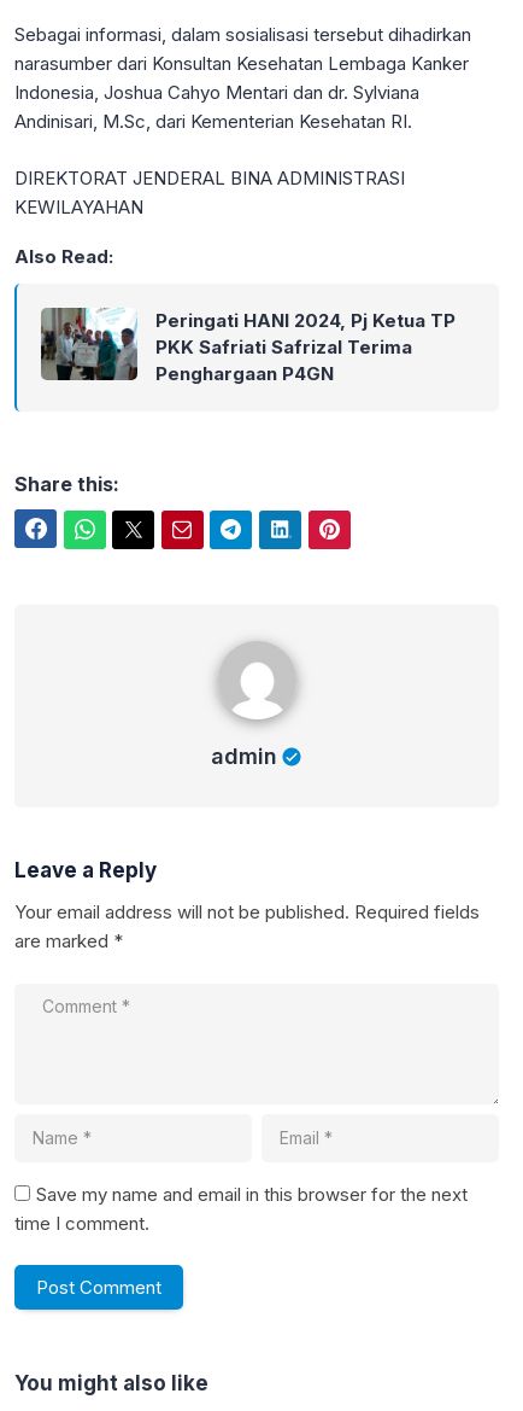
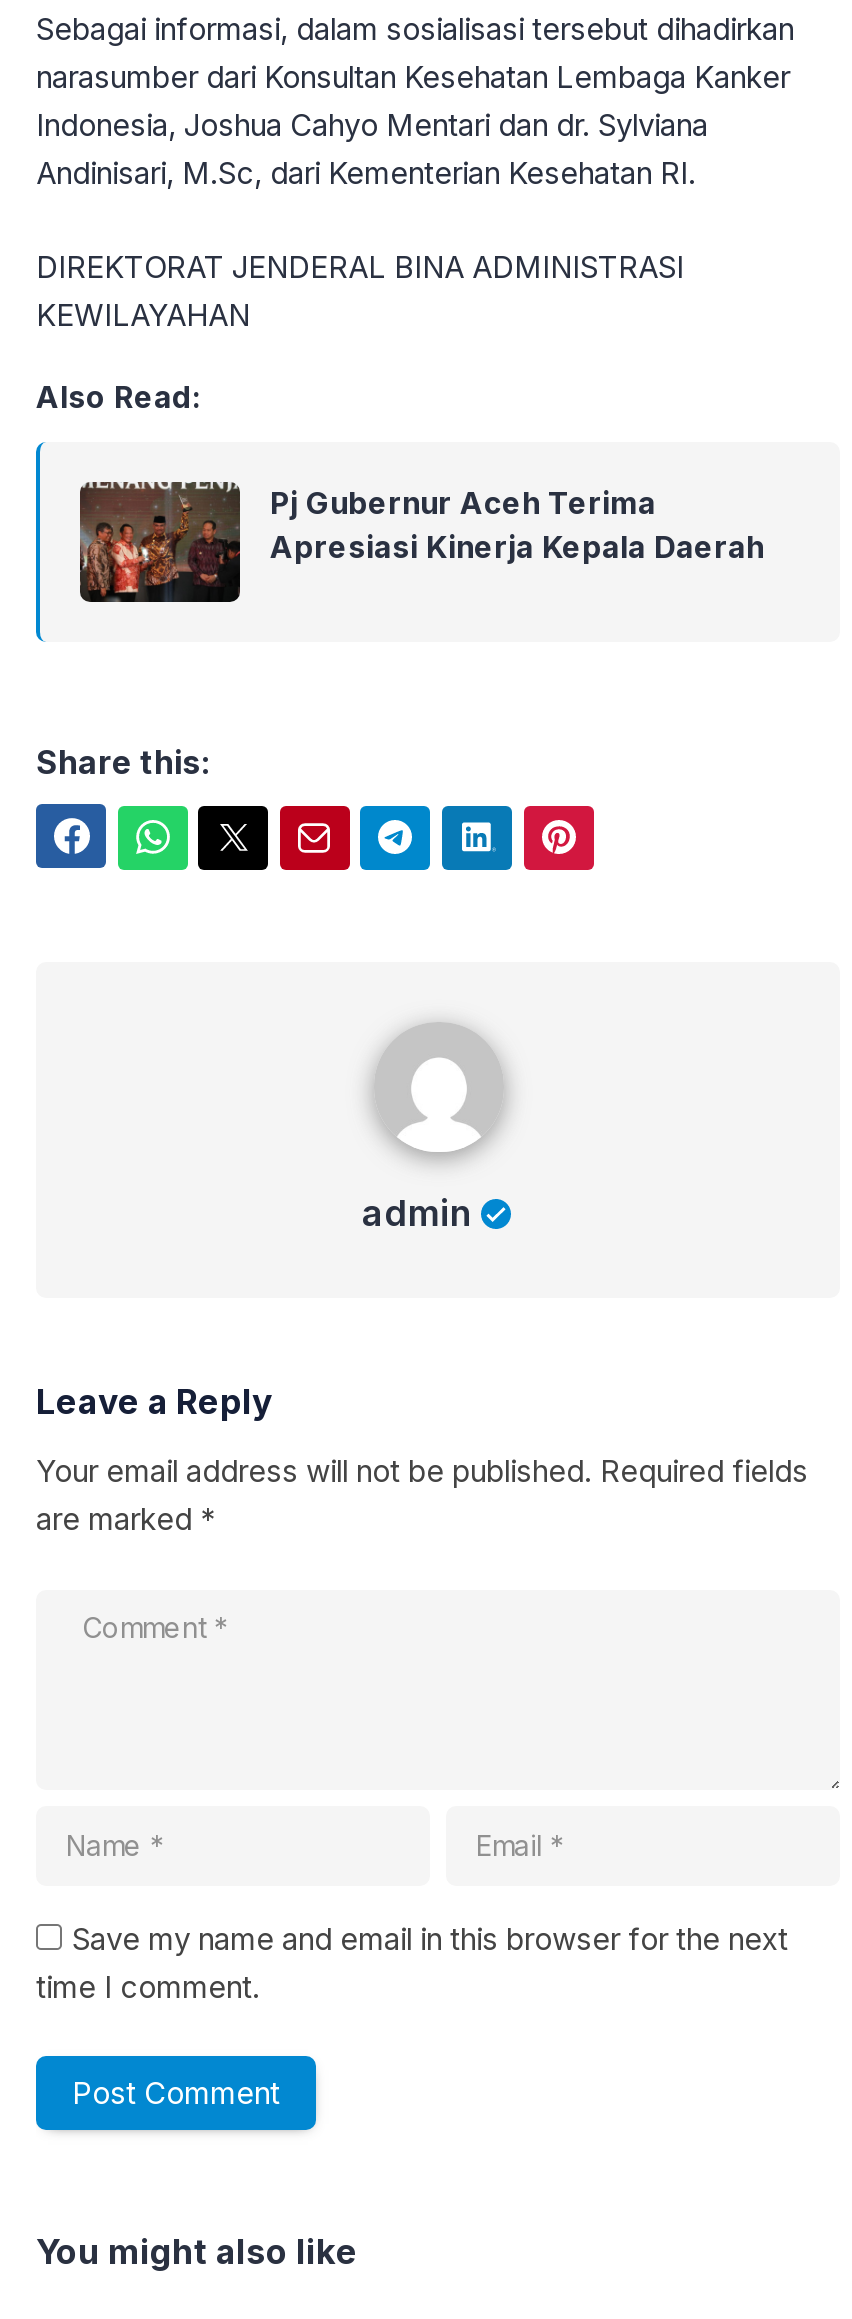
- [image]
- Peringati HANI 2024, Pj Ketua TP
- PKK Safriati Safrizal Terima
- Penghargaan P4GN
+ [image]
+ Pj Gubernur Aceh Terima
+ Apresiasi Kinerja Kepala Daerah
